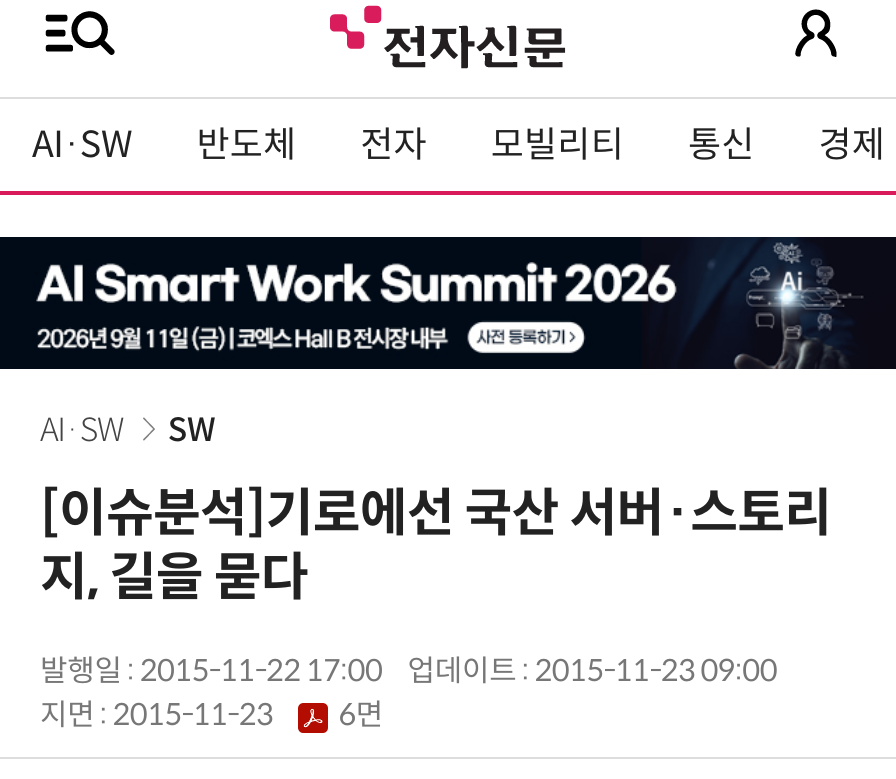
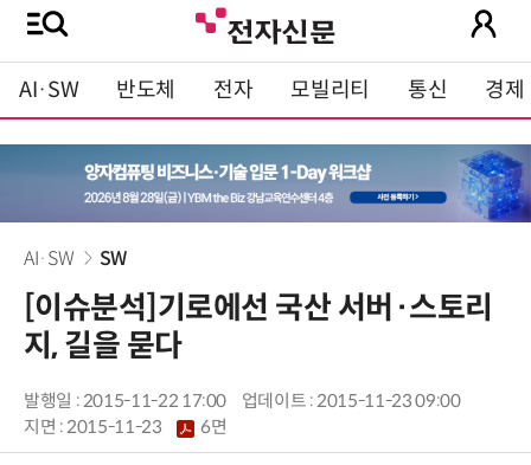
- [image]
+ [image]
